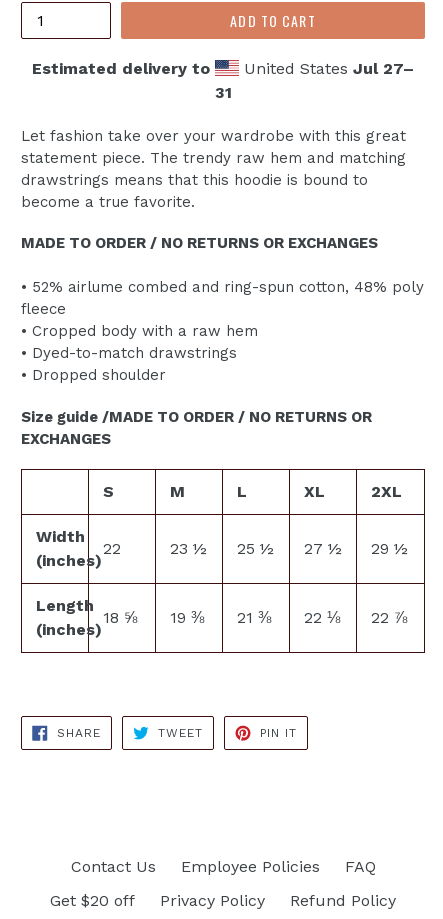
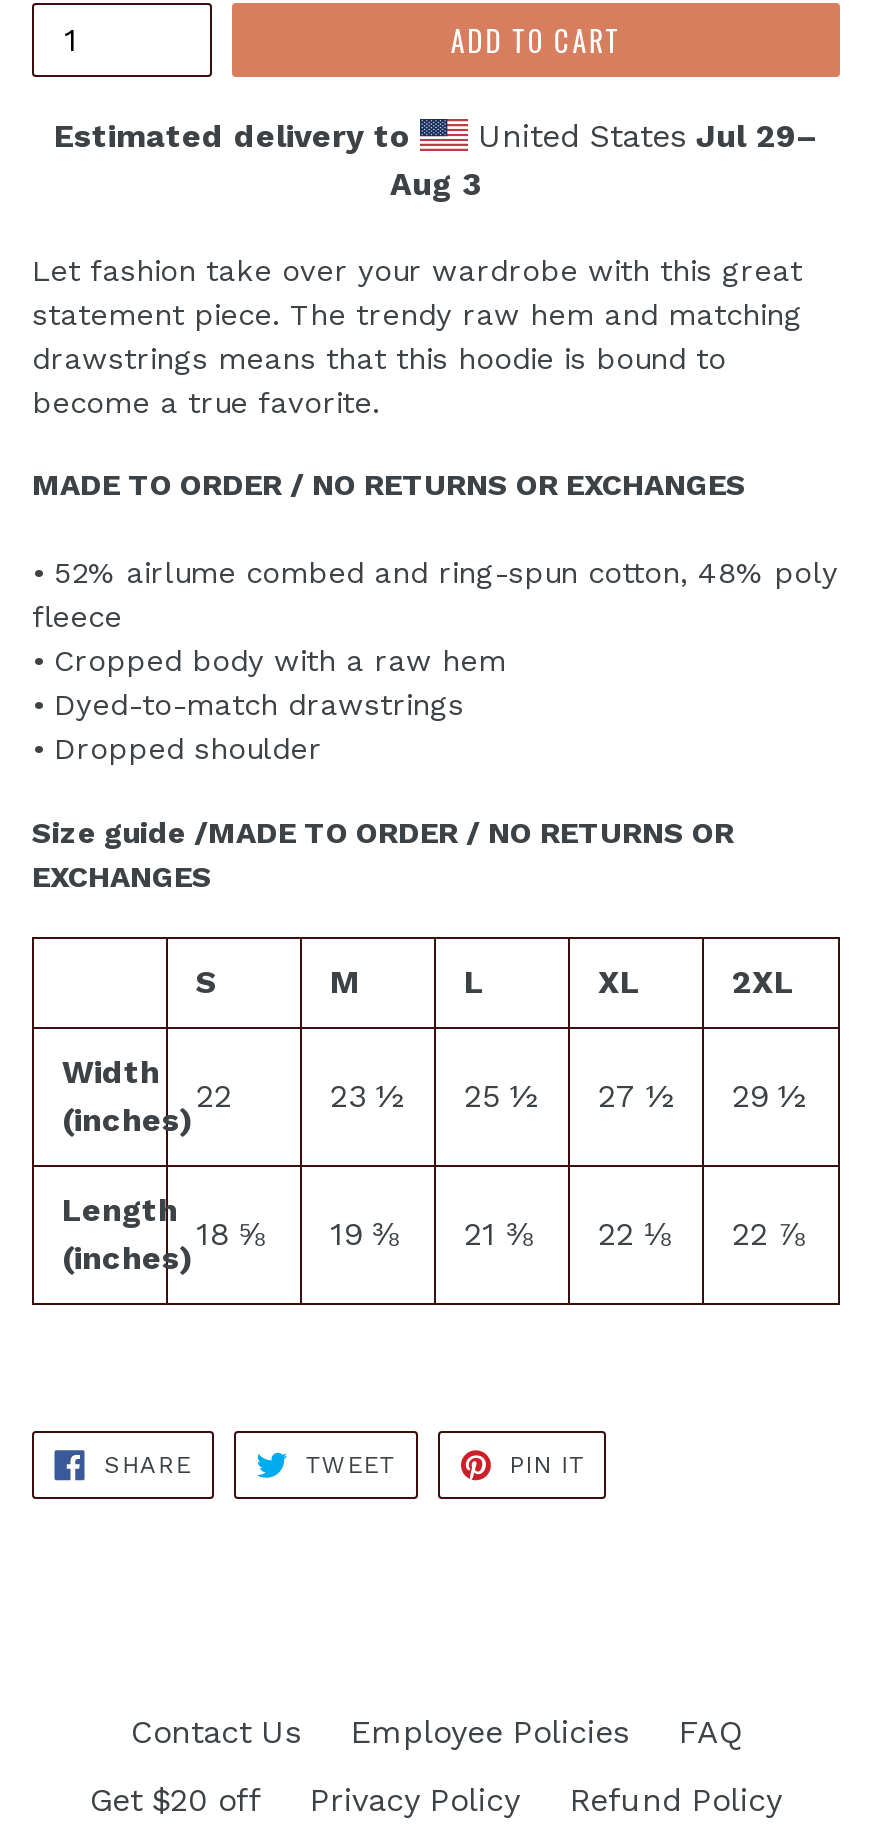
- United States Jul 27–
- 31
+ United States Jul 29–
+ Aug 3
